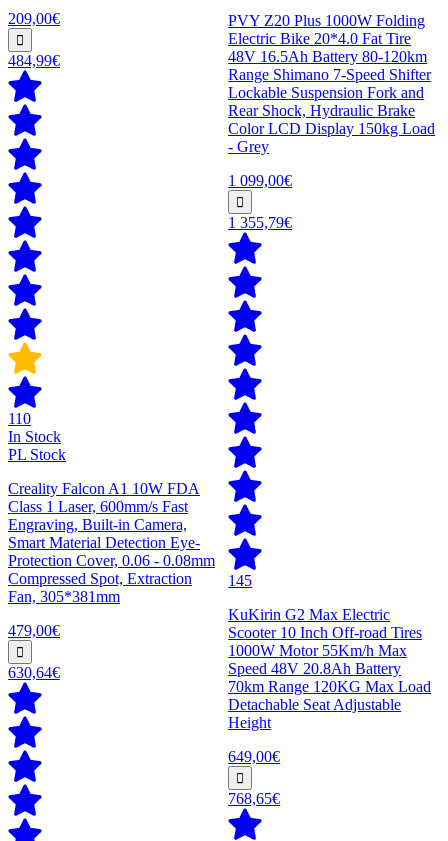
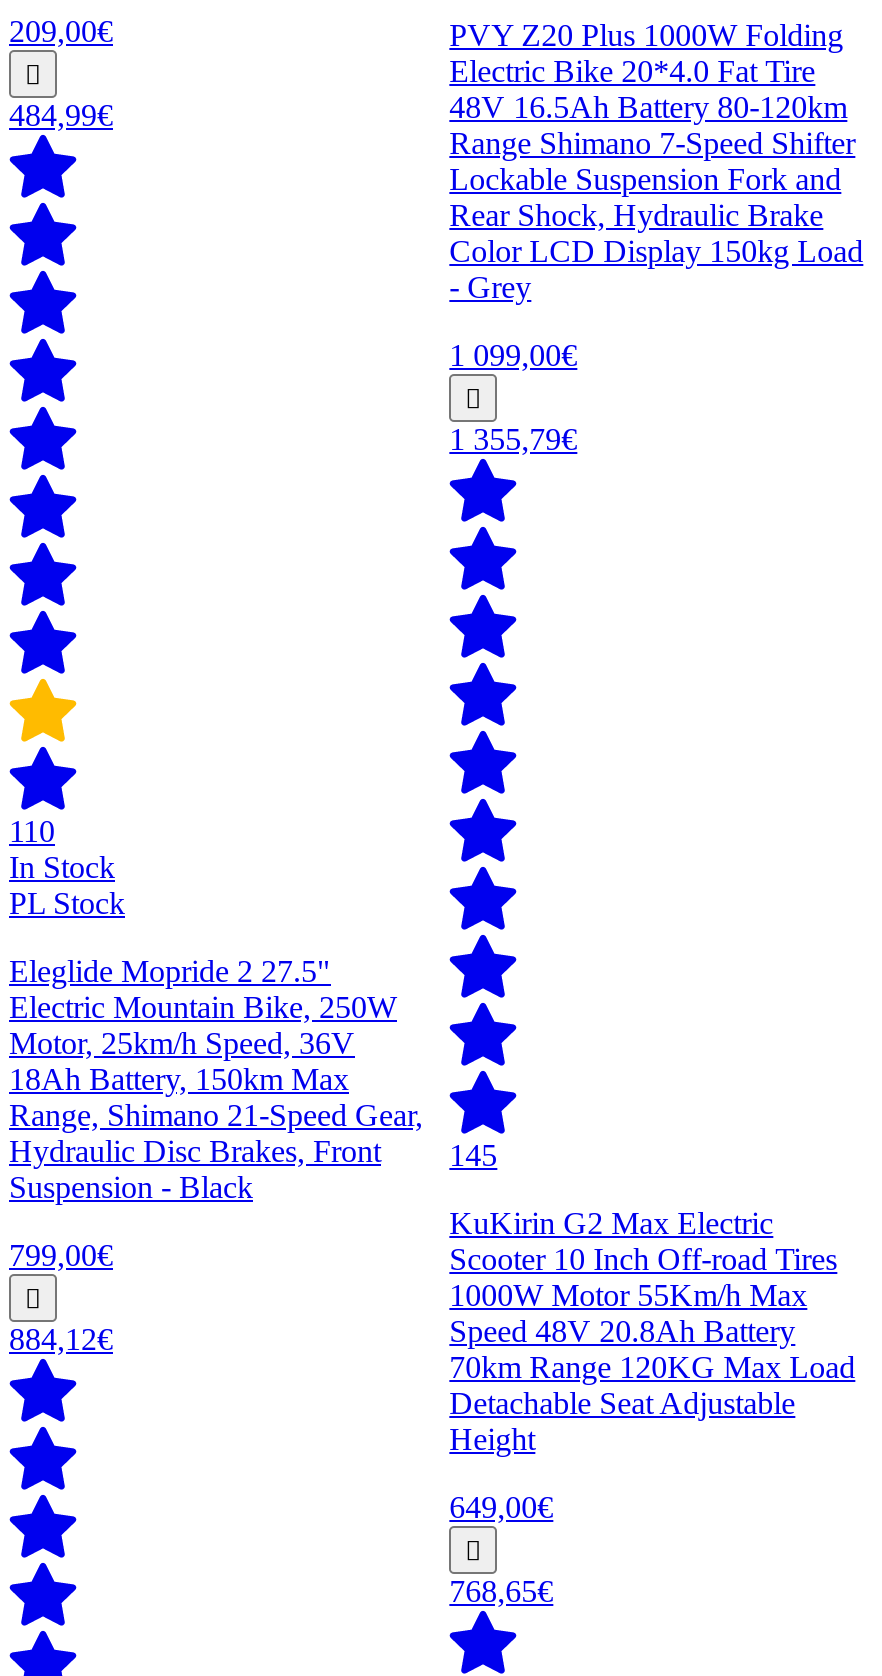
- Creality Falcon A1 10W FDA
- Class 1 Laser, 600mm/s Fast
- Engraving, Built-in Camera,
- Smart Material Detection Eye-
- Protection Cover, 0.06 - 0.08mm
- Compressed Spot, Extraction
- Fan, 305*381mm
+ Eleglide Mopride 2 27.5"
+ Electric Mountain Bike, 250W
+ Motor, 25km/h Speed, 36V
+ 18Ah Battery, 150km Max
+ Range, Shimano 21-Speed Gear,
+ Hydraulic Disc Brakes, Front
+ Suspension - Black

- 479,00€
+ 799,00€

- 630,64€
+ 884,12€
